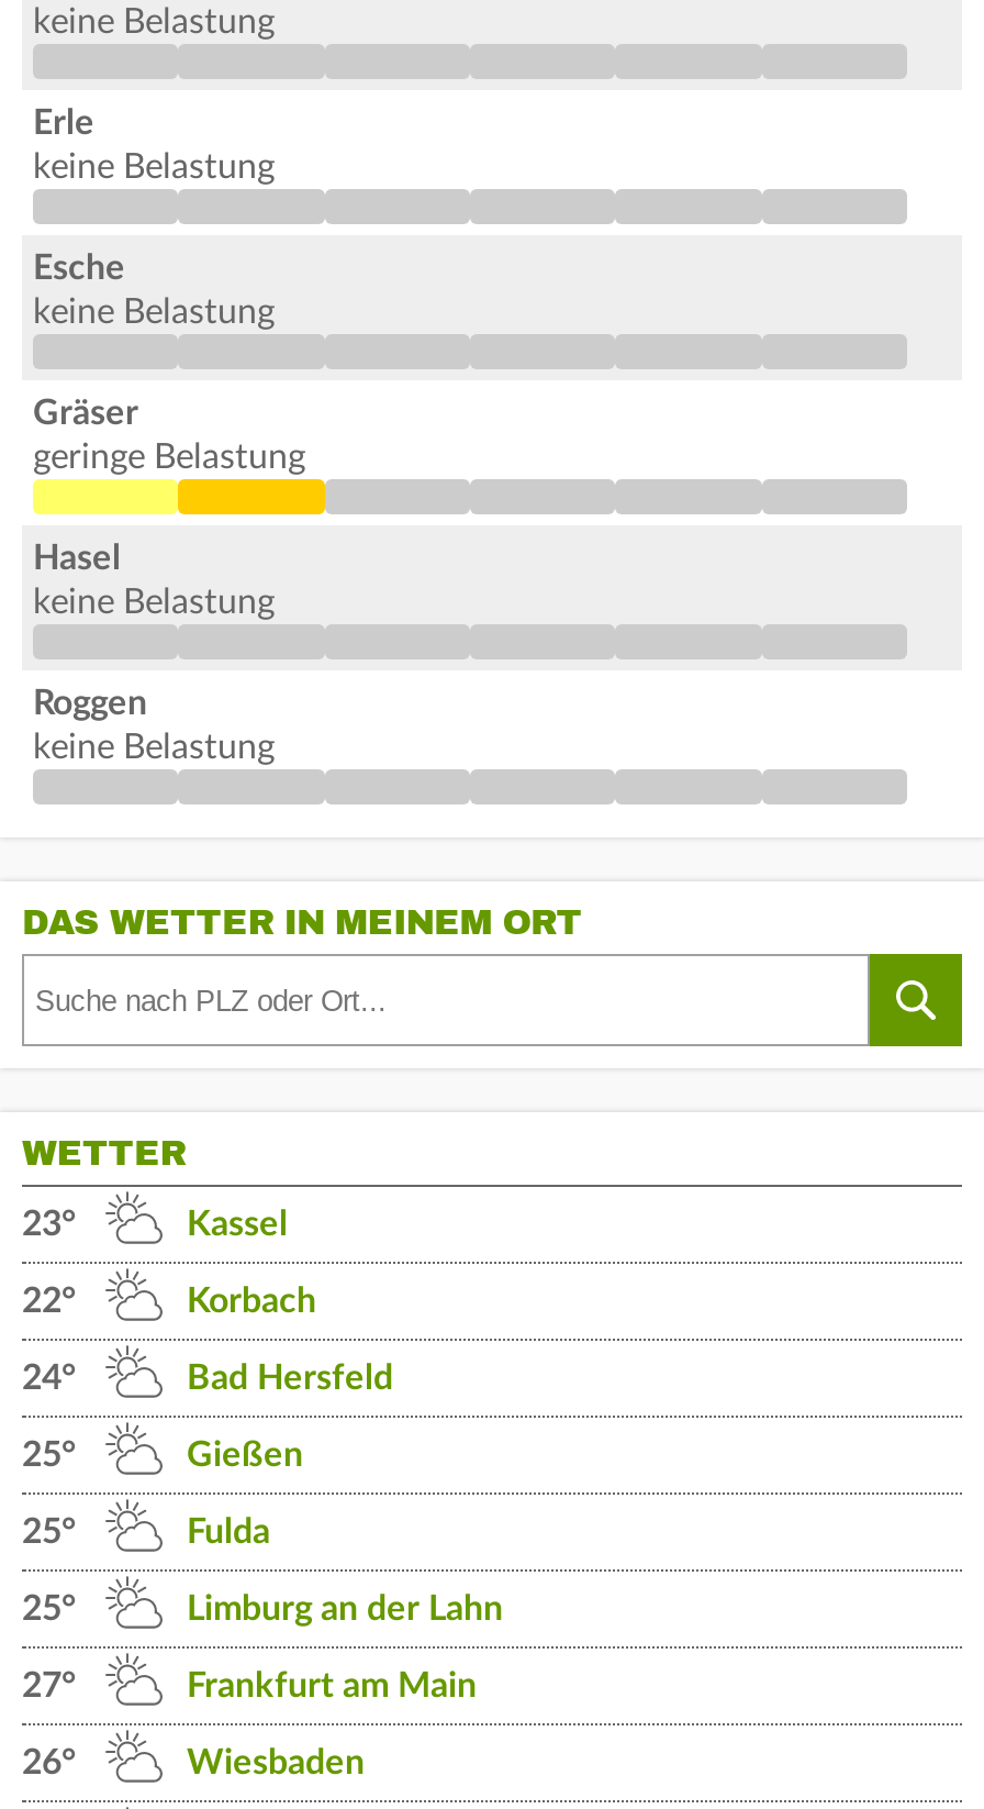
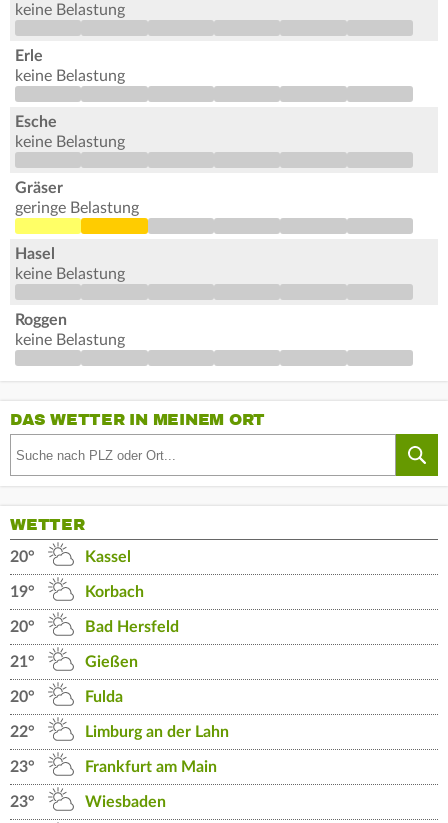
- 23°
+ 20°

- 22°
+ 19°

- 24°
+ 20°

- 25°
+ 21°

- 25°
+ 20°

- 25°
+ 22°

- 27°
+ 23°

- 26°
+ 23°
